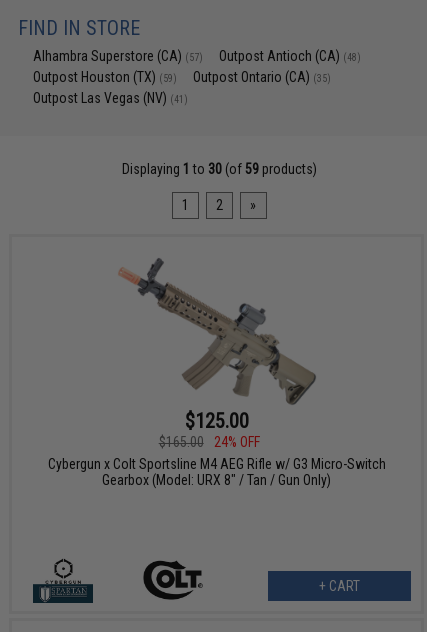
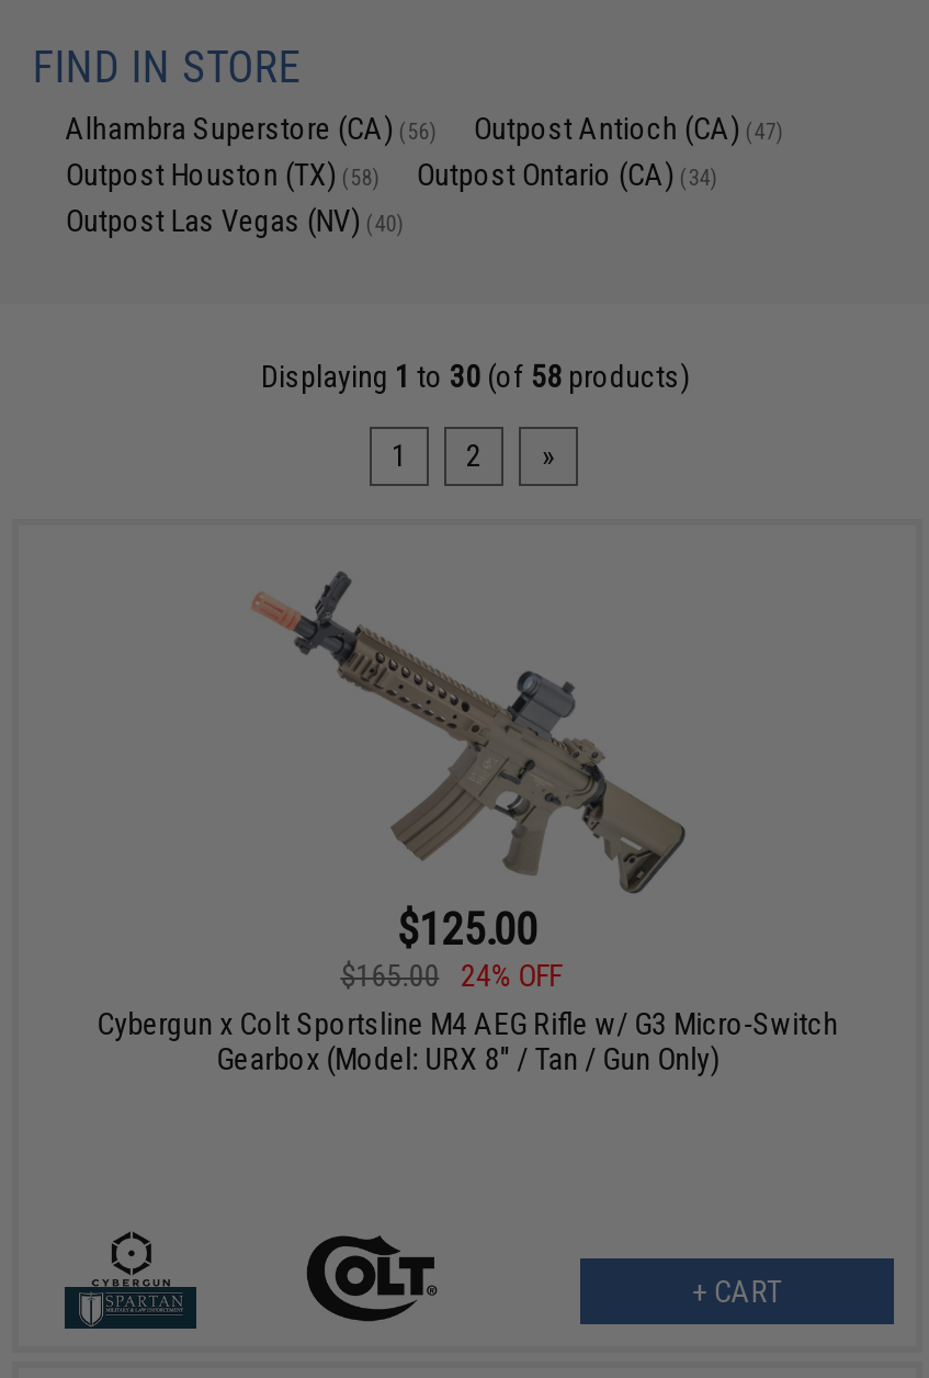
- Alhambra Superstore (CA) (57)
+ Alhambra Superstore (CA) (56)

- Outpost Antioch (CA) (48)
+ Outpost Antioch (CA) (47)

- Outpost Houston (TX) (59)
+ Outpost Houston (TX) (58)

- Outpost Ontario (CA) (35)
+ Outpost Ontario (CA) (34)

- Outpost Las Vegas (NV) (41)
+ Outpost Las Vegas (NV) (40)

- Displaying 1 to 30 (of 59 products)
+ Displaying 1 to 30 (of 58 products)
